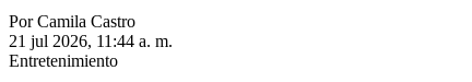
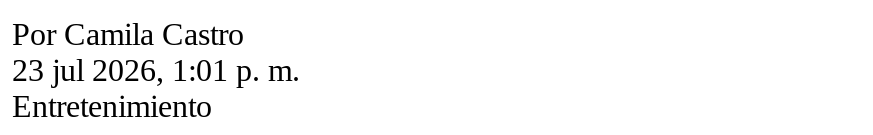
- 21 jul 2026, 11:44 a. m.
+ 23 jul 2026, 1:01 p. m.
